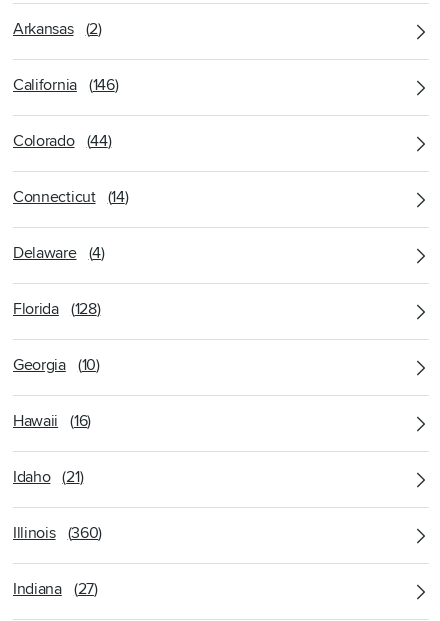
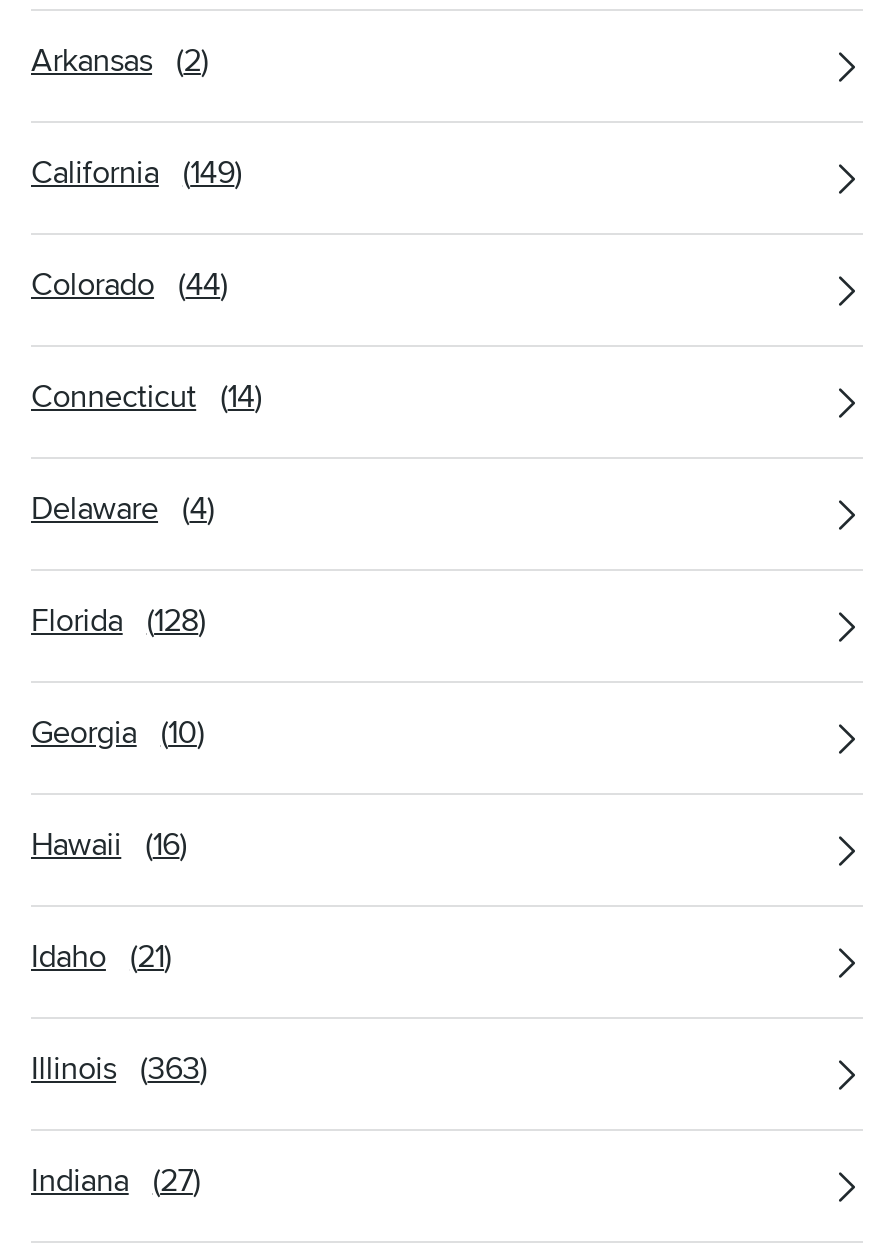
- California (146)
+ California (149)

- Illinois (360)
+ Illinois (363)
